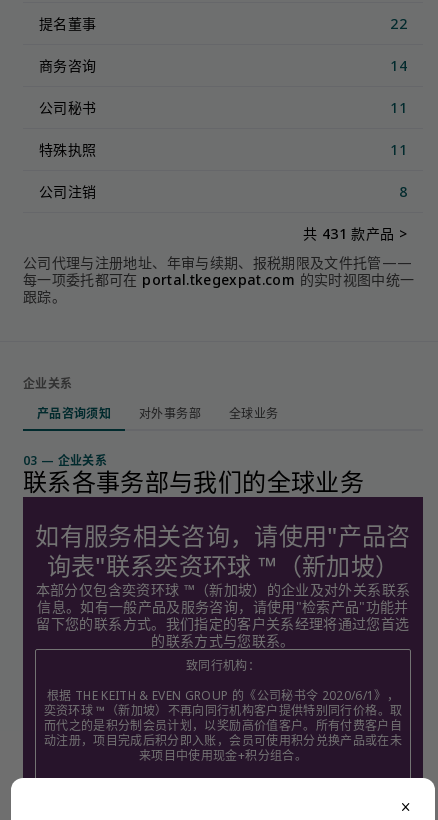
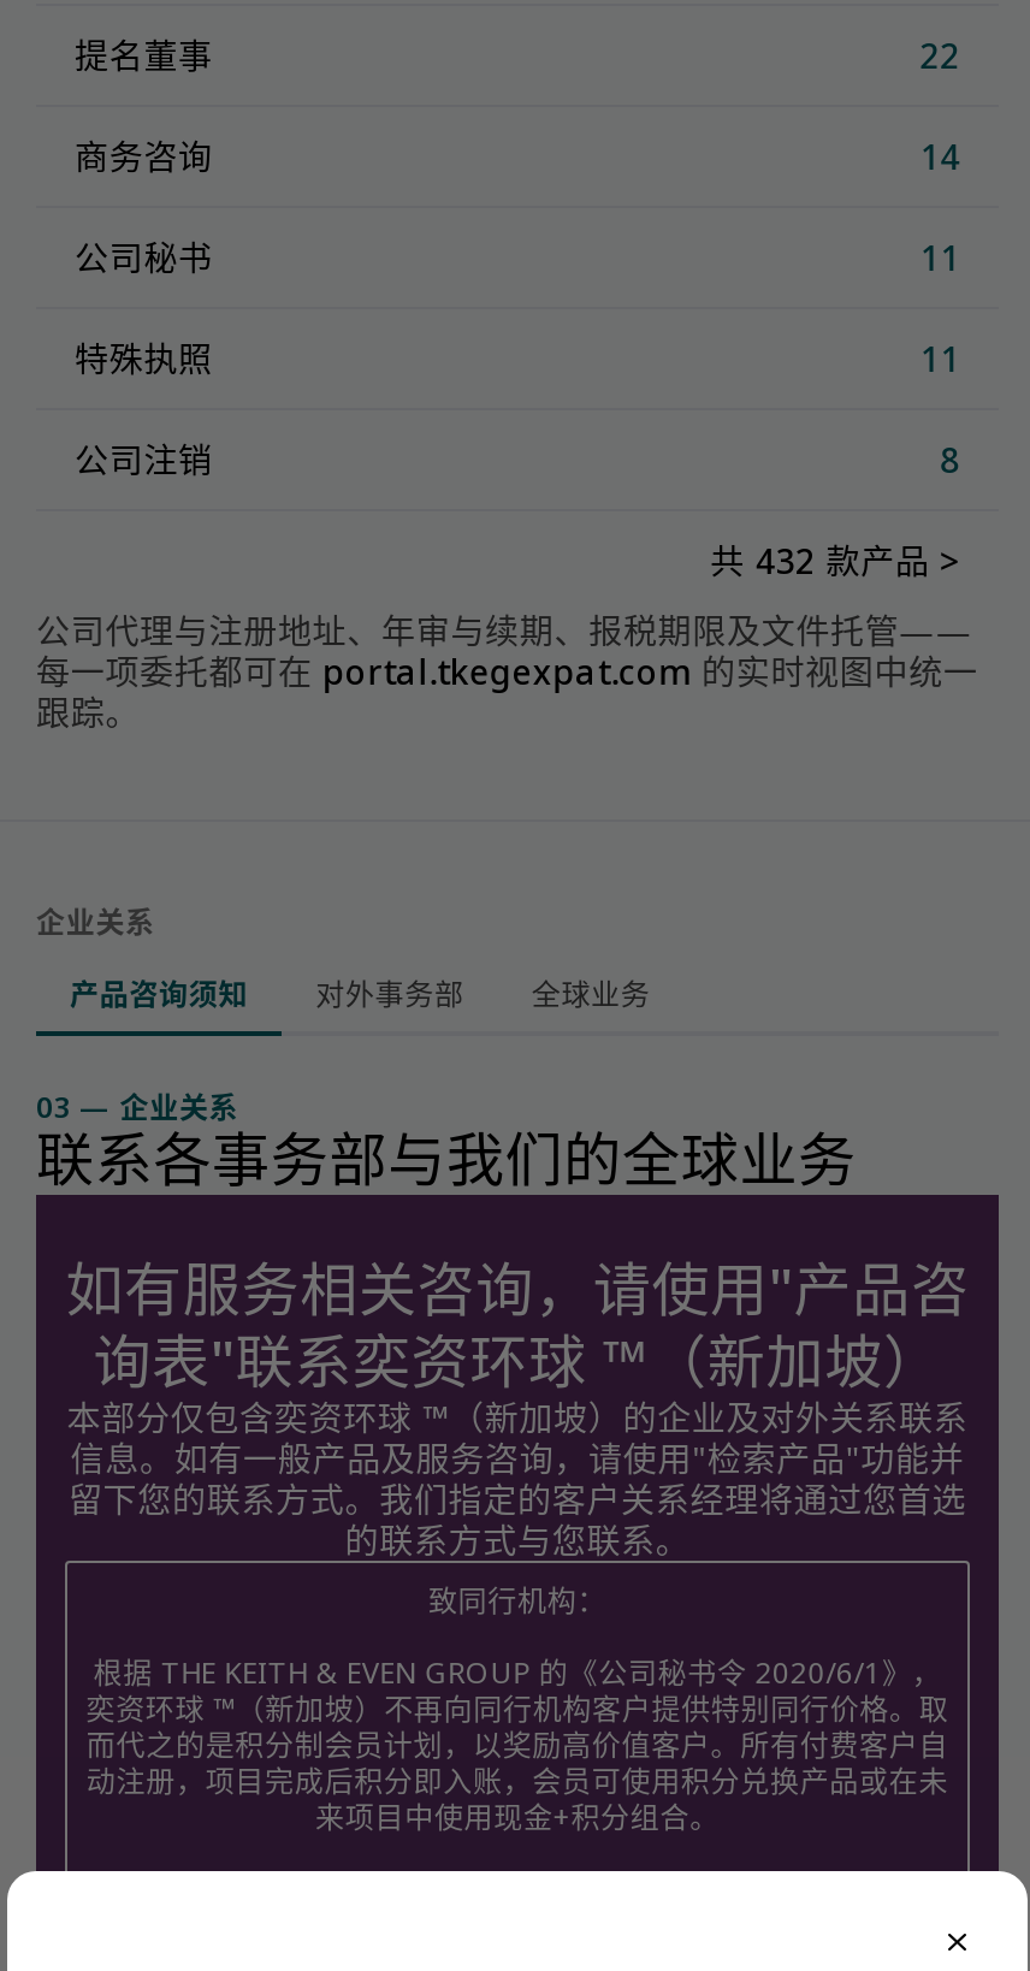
- 共 431 款产品 >
+ 共 432 款产品 >
